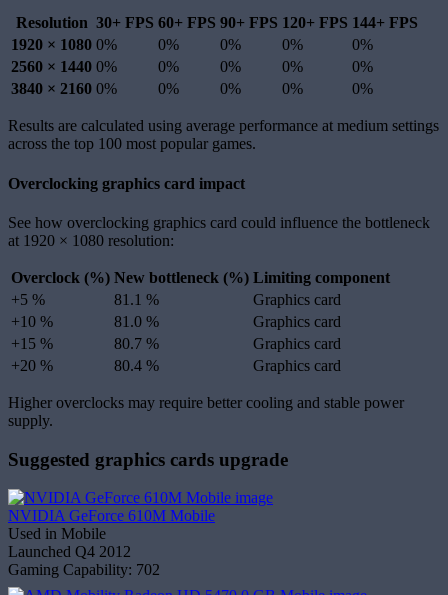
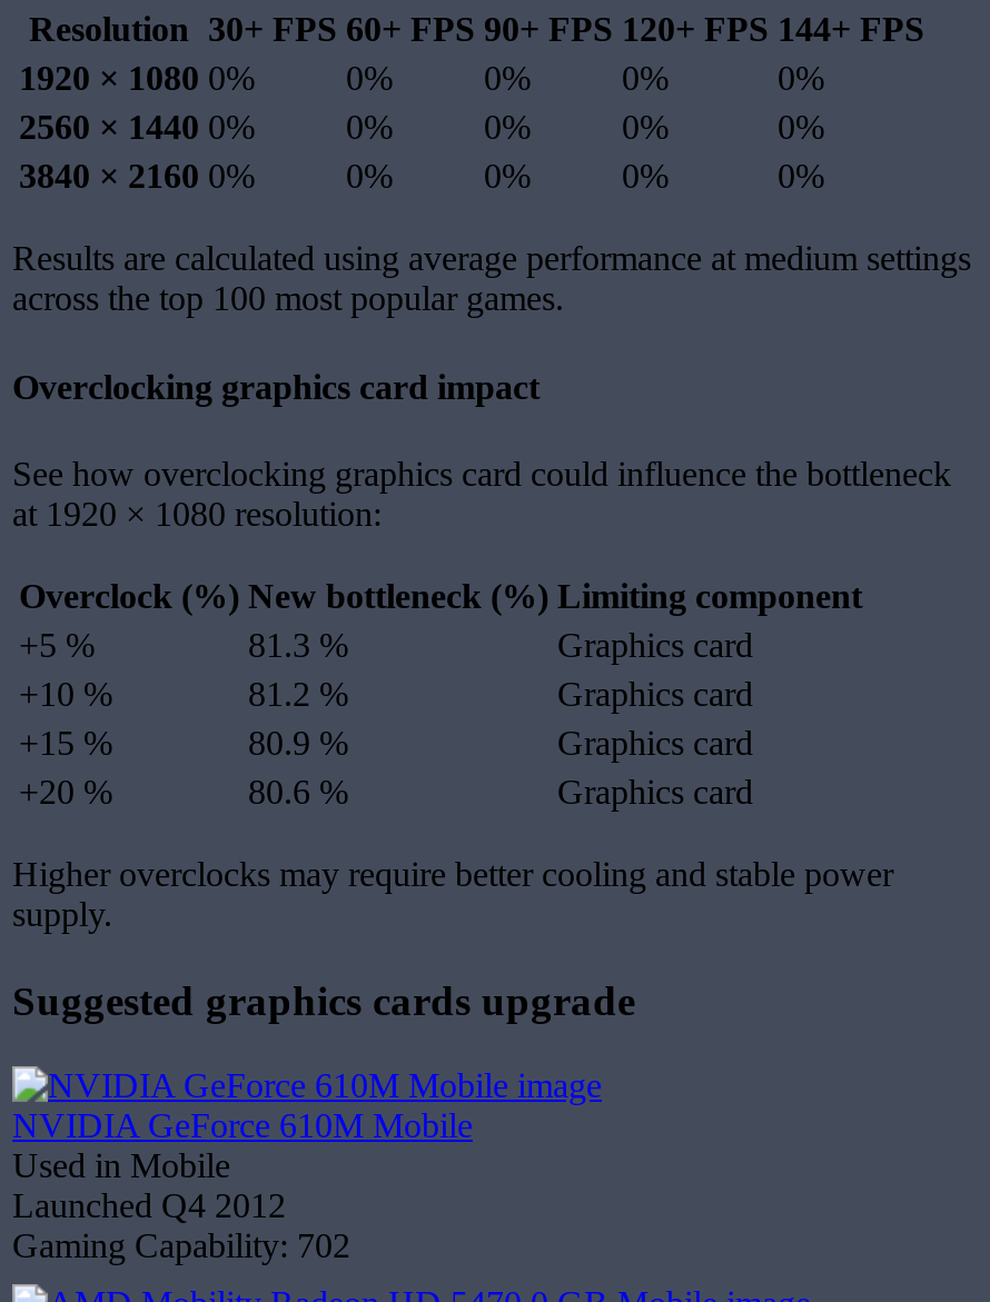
- 81.1 %
+ 81.3 %

- 81.0 %
+ 81.2 %

- 80.7 %
+ 80.9 %

- 80.4 %
+ 80.6 %
